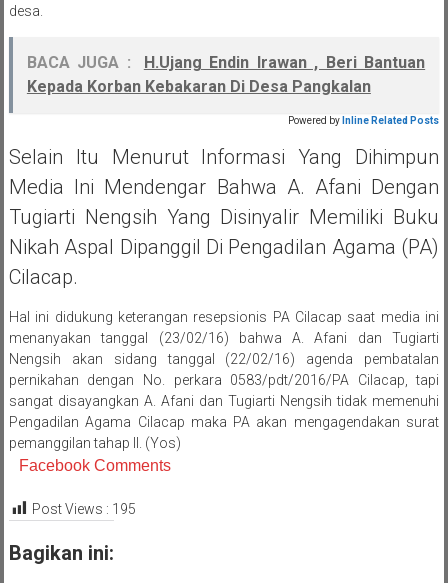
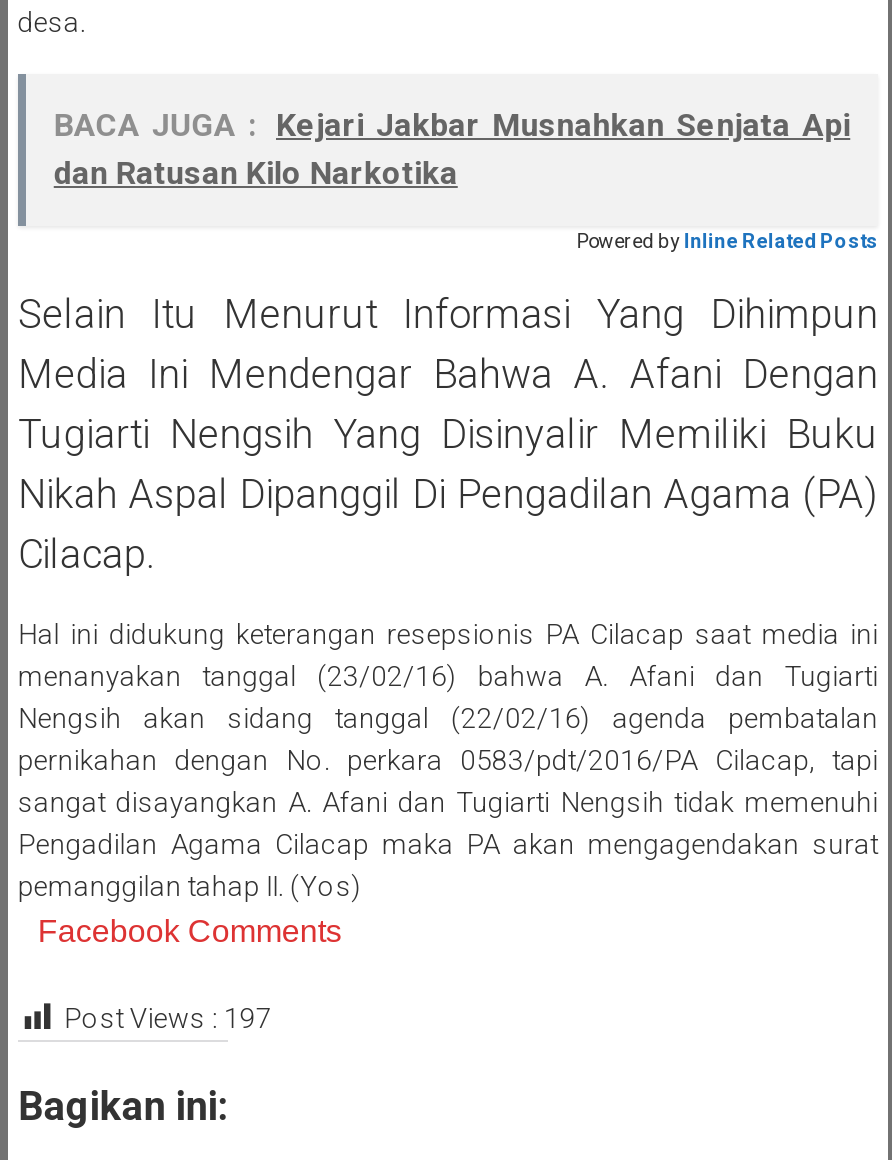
- BACA JUGA :
- H.Ujang Endin Irawan , Beri Bantuan
- Kepada Korban Kebakaran Di Desa Pangkalan
+ BACA JUGA : Kejari Jakbar Musnahkan Senjata Api
+ dan Ratusan Kilo Narkotika

- Post Views : 195
+ Post Views : 197
